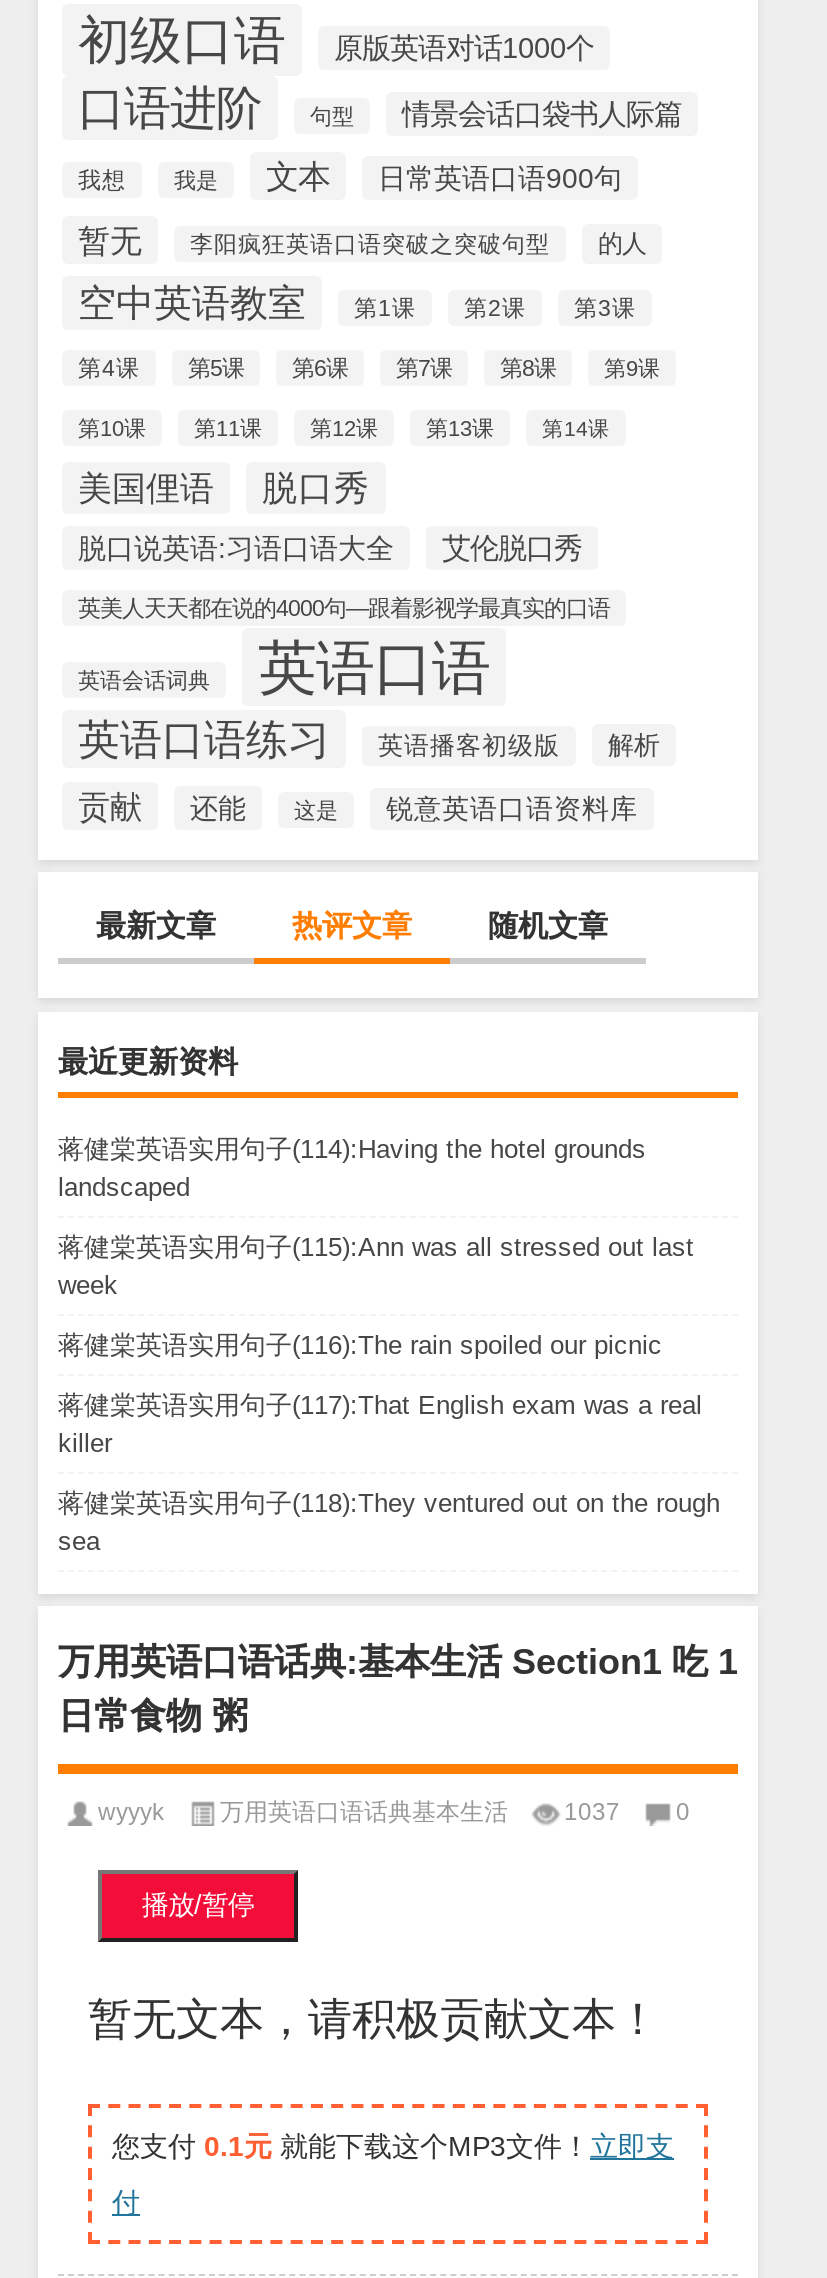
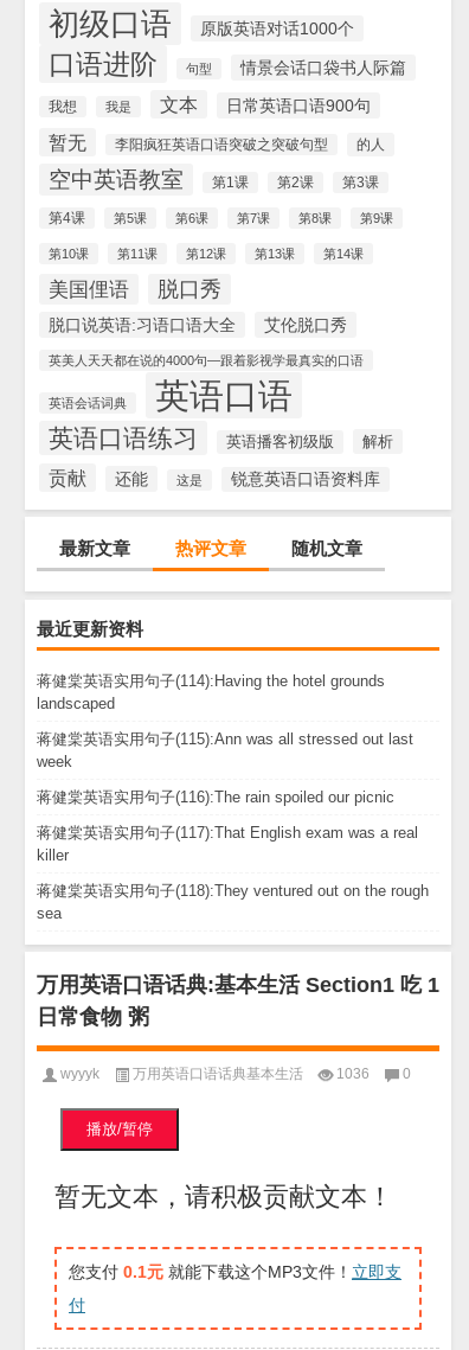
- wyyyk 万用英语口语话典基本生活 1037 0
+ wyyyk 万用英语口语话典基本生活 1036 0
